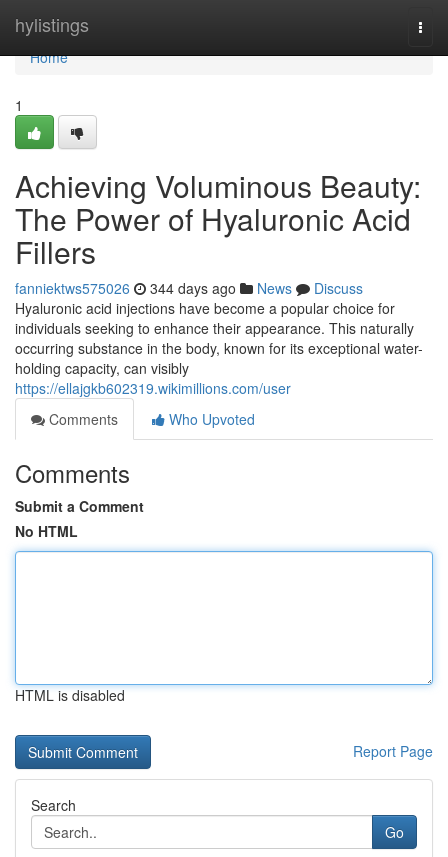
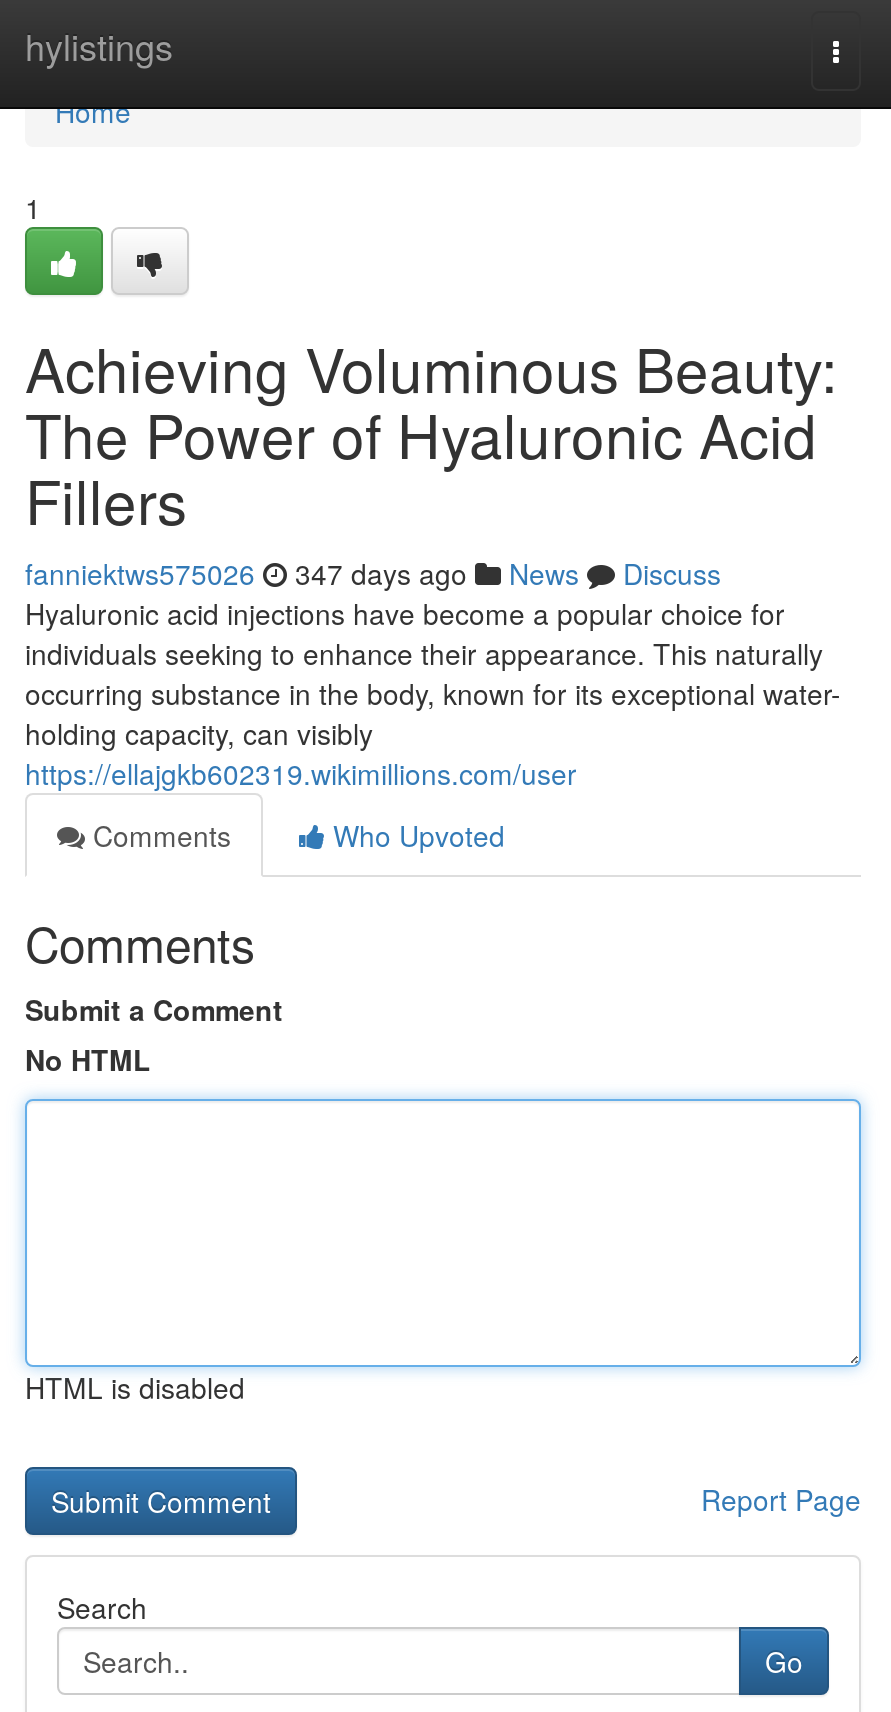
- fanniektws575026 344 days ago News Discuss
+ fanniektws575026 347 days ago News Discuss
